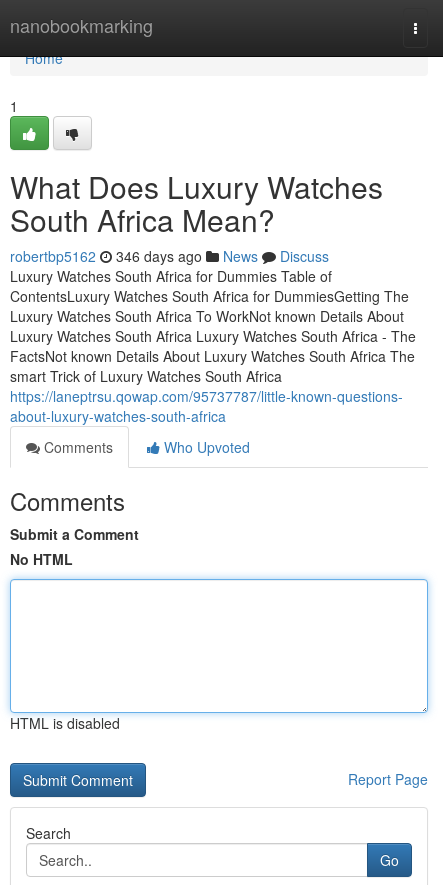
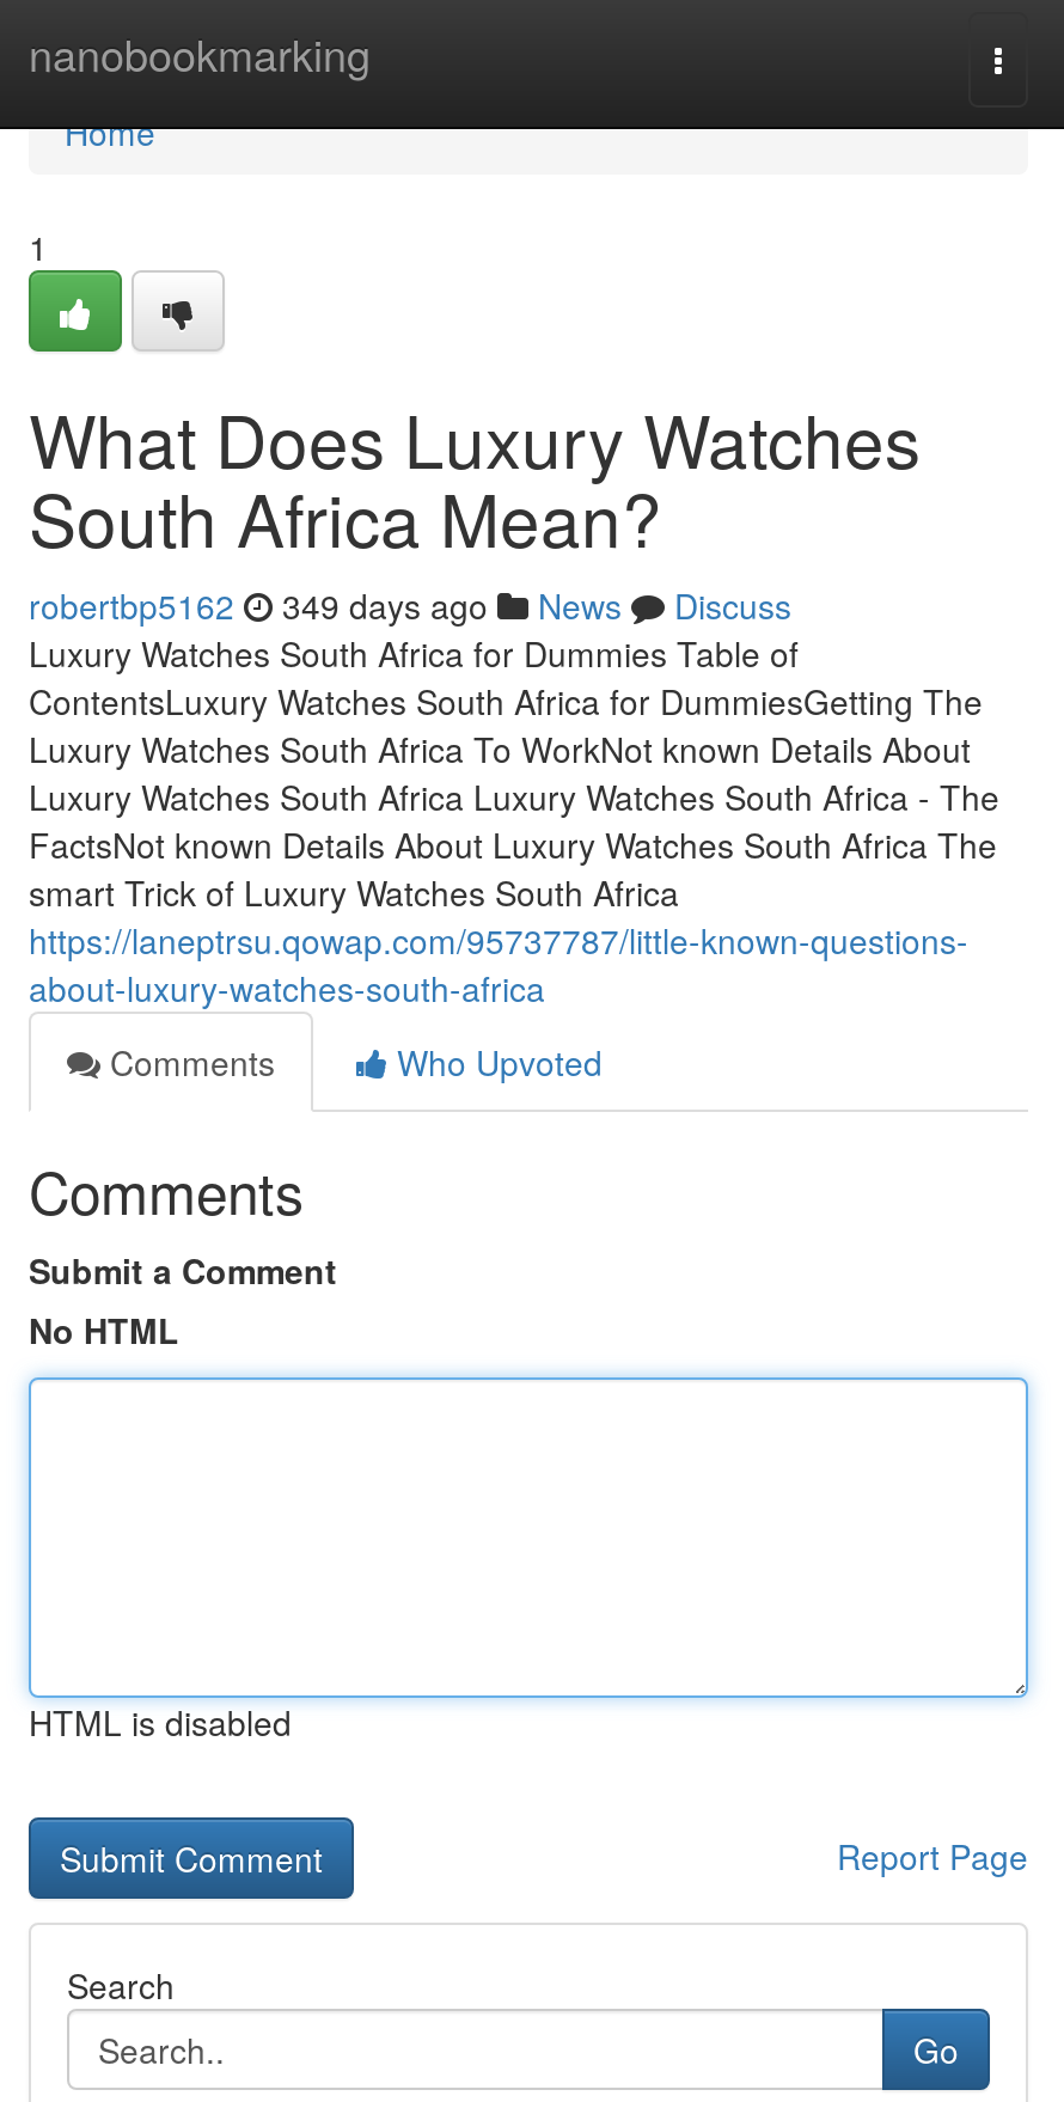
- robertbp5162 346 days ago News Discuss
+ robertbp5162 349 days ago News Discuss
